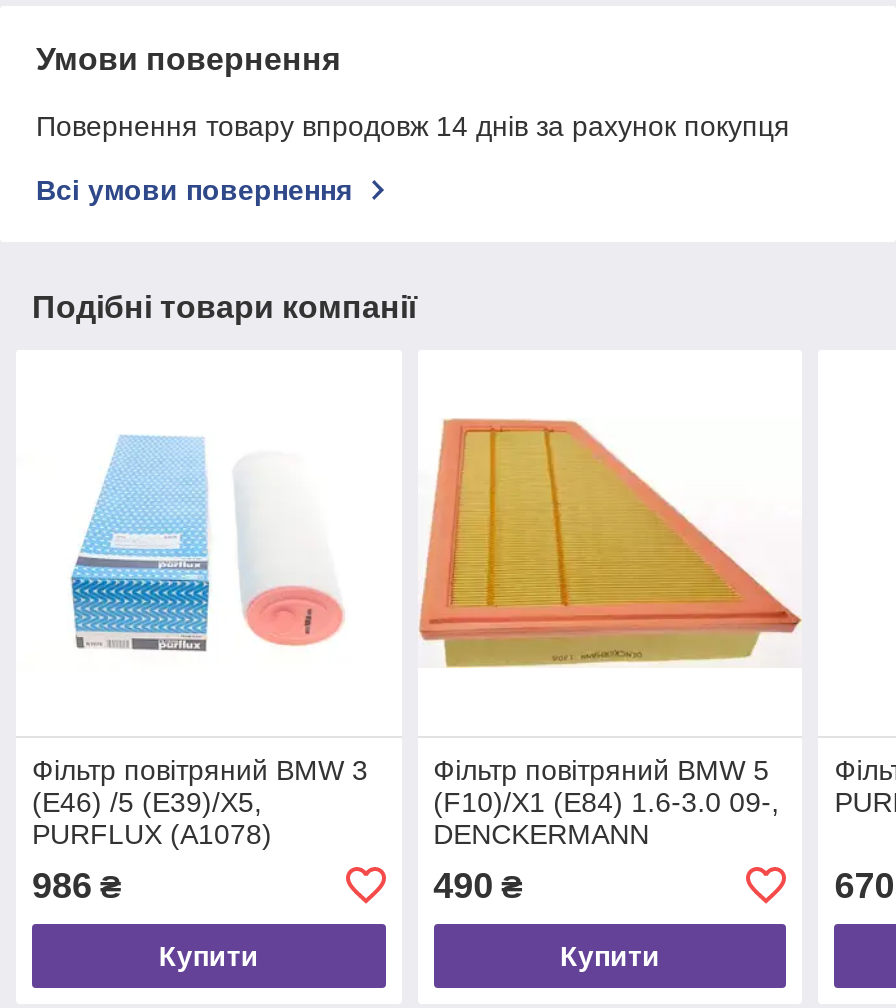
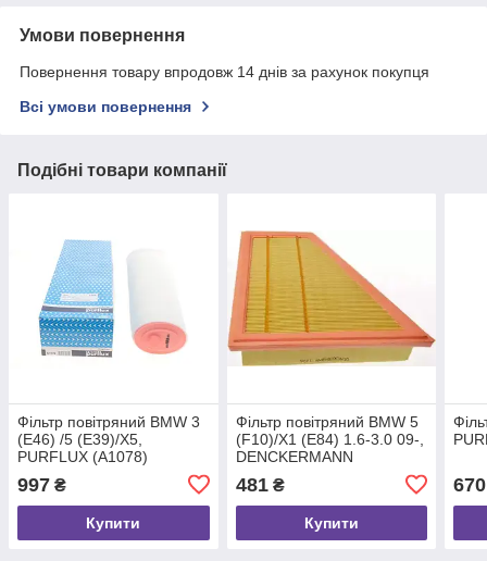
- 986 ₴
+ 997 ₴

- 490 ₴
+ 481 ₴
